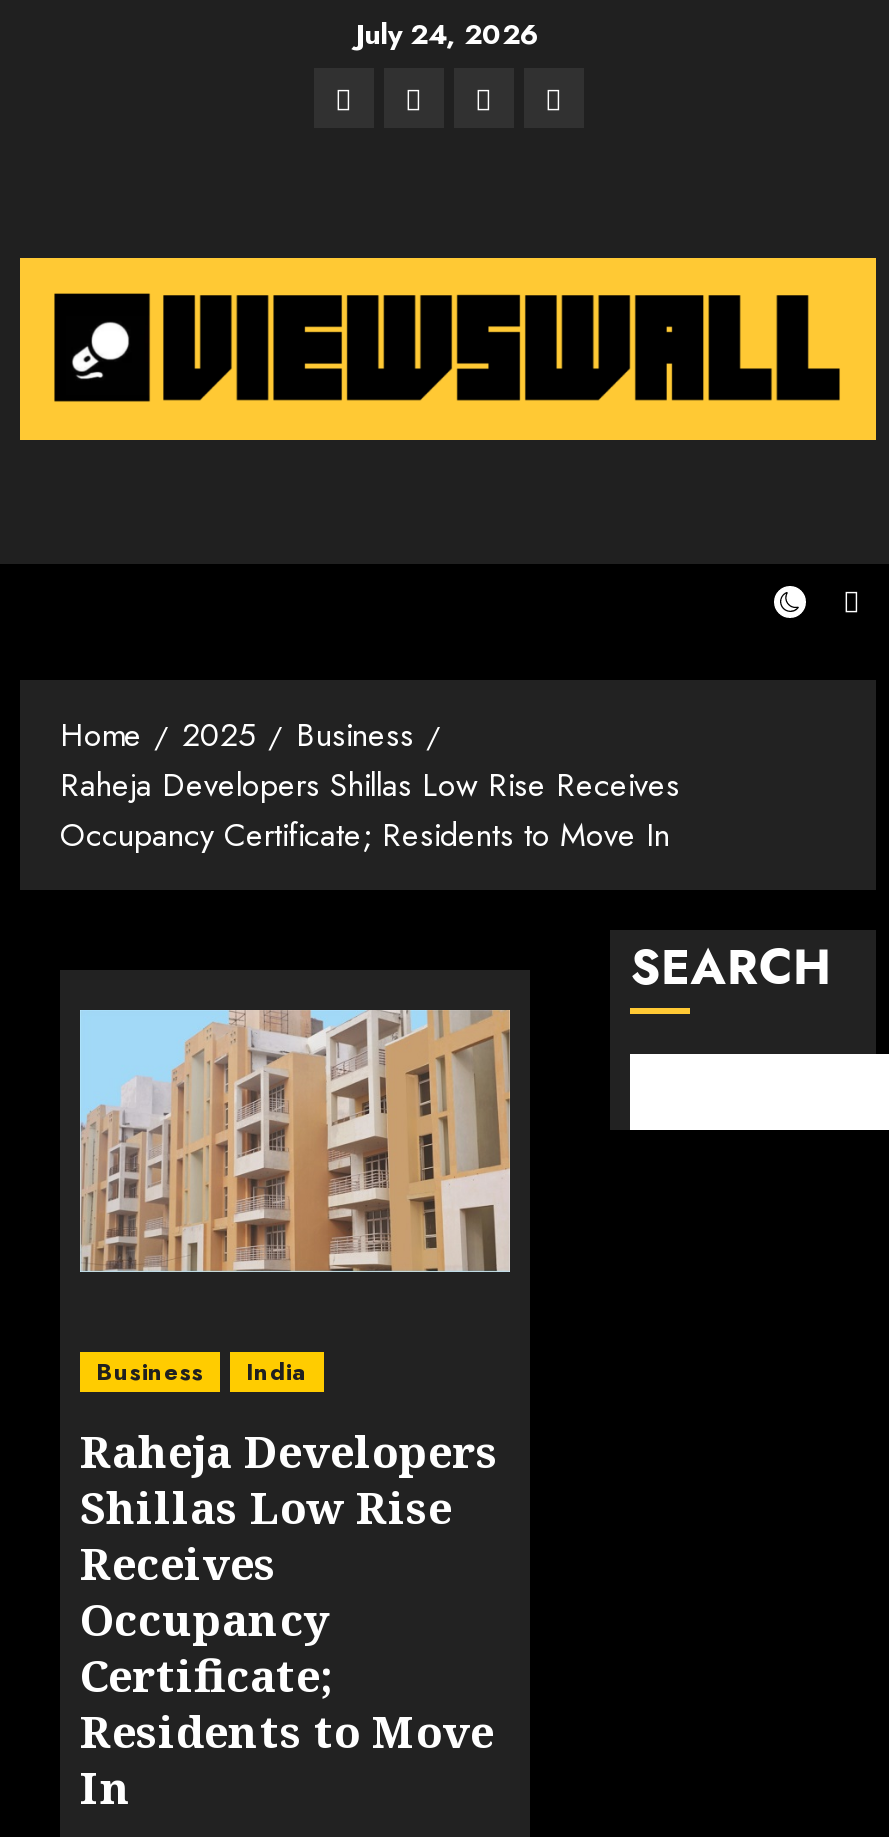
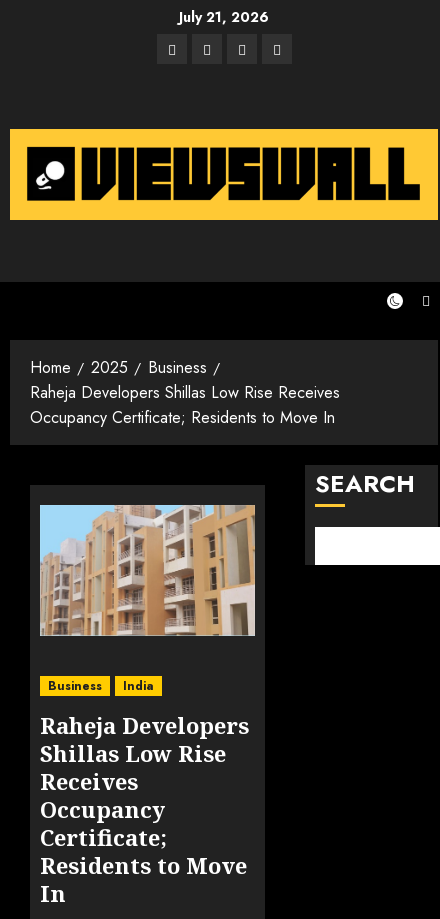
- July 24, 2026
+ July 21, 2026
